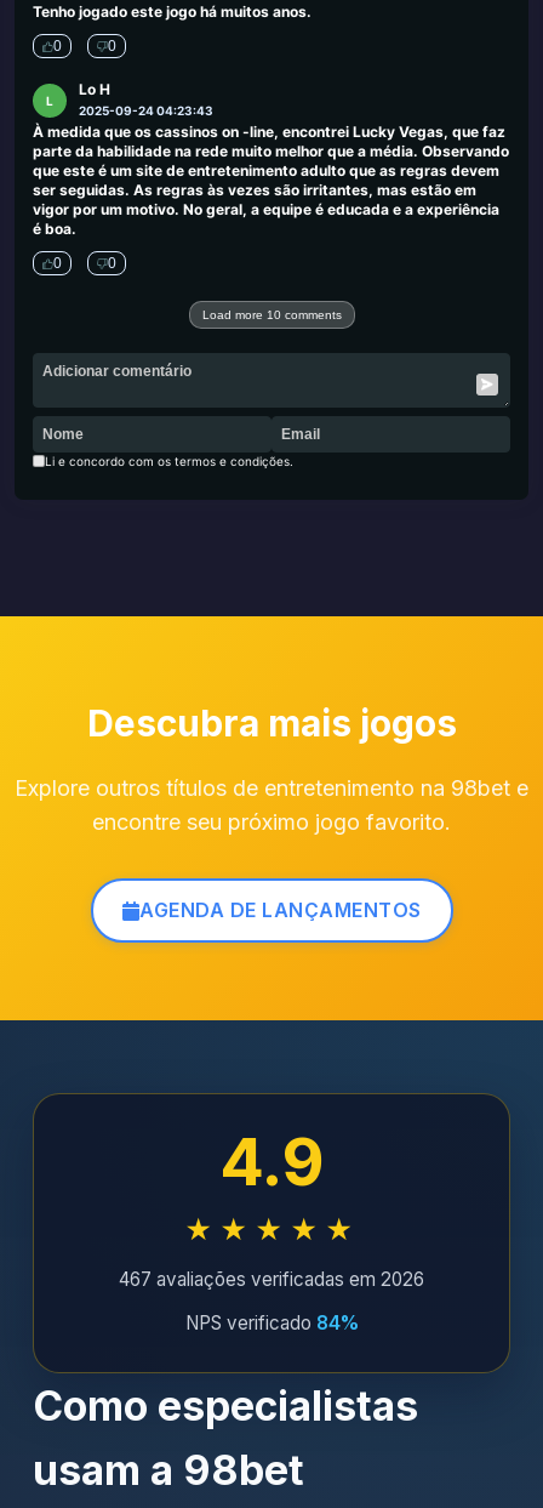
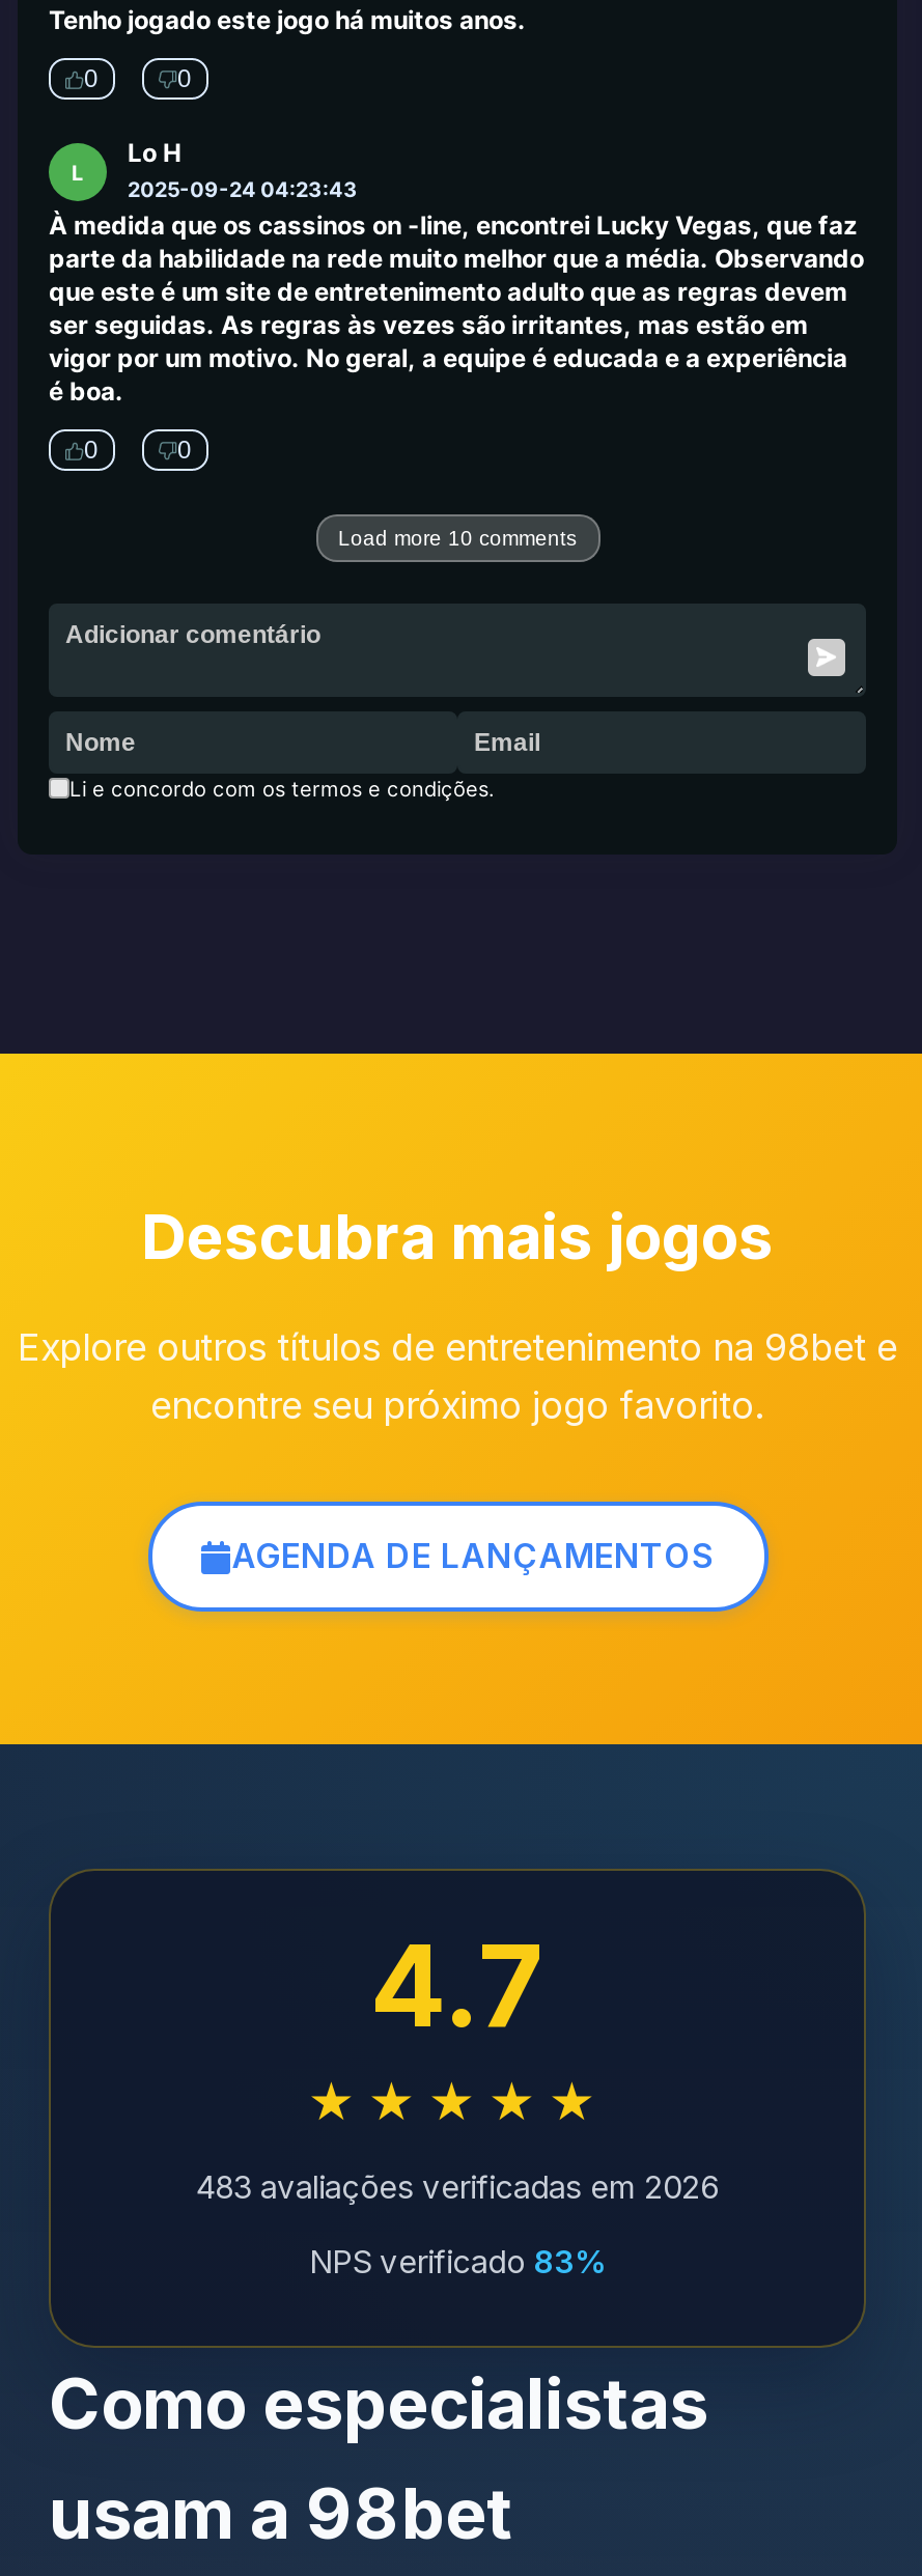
- 4.9
+ 4.7

- 467 avaliações verificadas em 2026
+ 483 avaliações verificadas em 2026

- NPS verificado 84%
+ NPS verificado 83%
